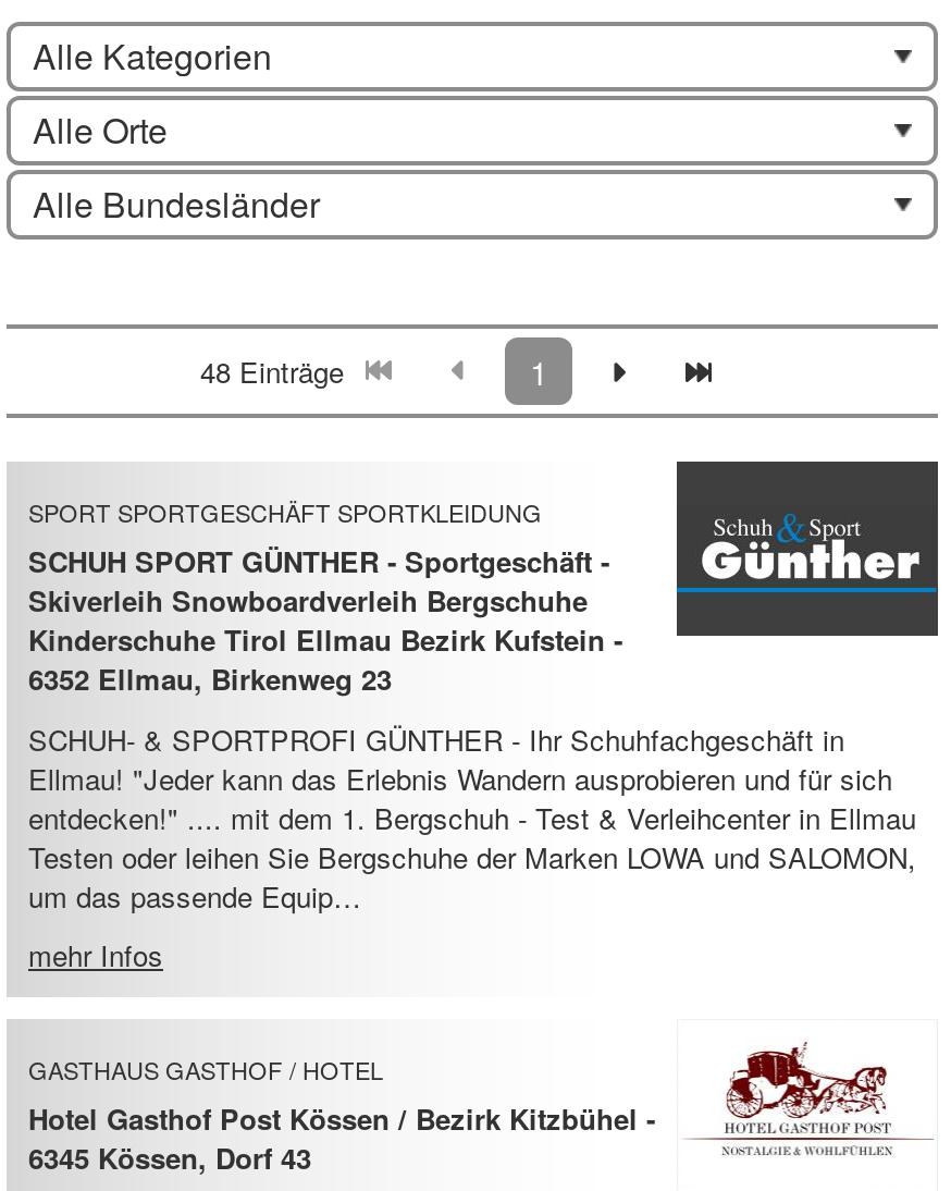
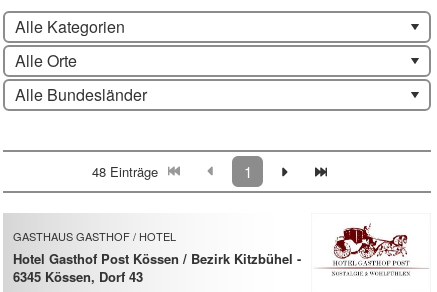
- [image]
- SPORT SPORTGESCHÄFT SPORTKLEIDUNG
- SCHUH SPORT GÜNTHER - Sportgeschäft -
- Skiverleih Snowboardverleih Bergschuhe
- Kinderschuhe Tirol Ellmau Bezirk Kufstein -
- 6352 Ellmau, Birkenweg 23
- SCHUH- & SPORTPROFI GÜNTHER - Ihr Schuhfachgeschäft in
- Ellmau! "Jeder kann das Erlebnis Wandern ausprobieren und für sich
- entdecken!" .... mit dem 1. Bergschuh - Test & Verleihcenter in Ellmau
- Testen oder leihen Sie Bergschuhe der Marken LOWA und SALOMON,
- um das passende Equip…
- mehr Infos
